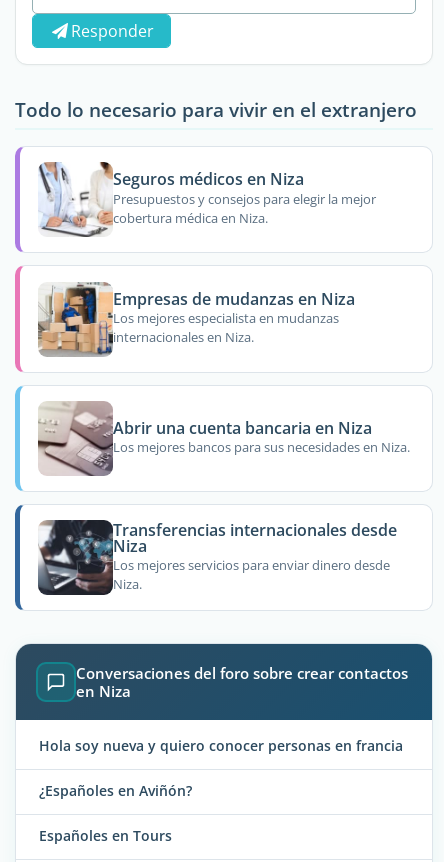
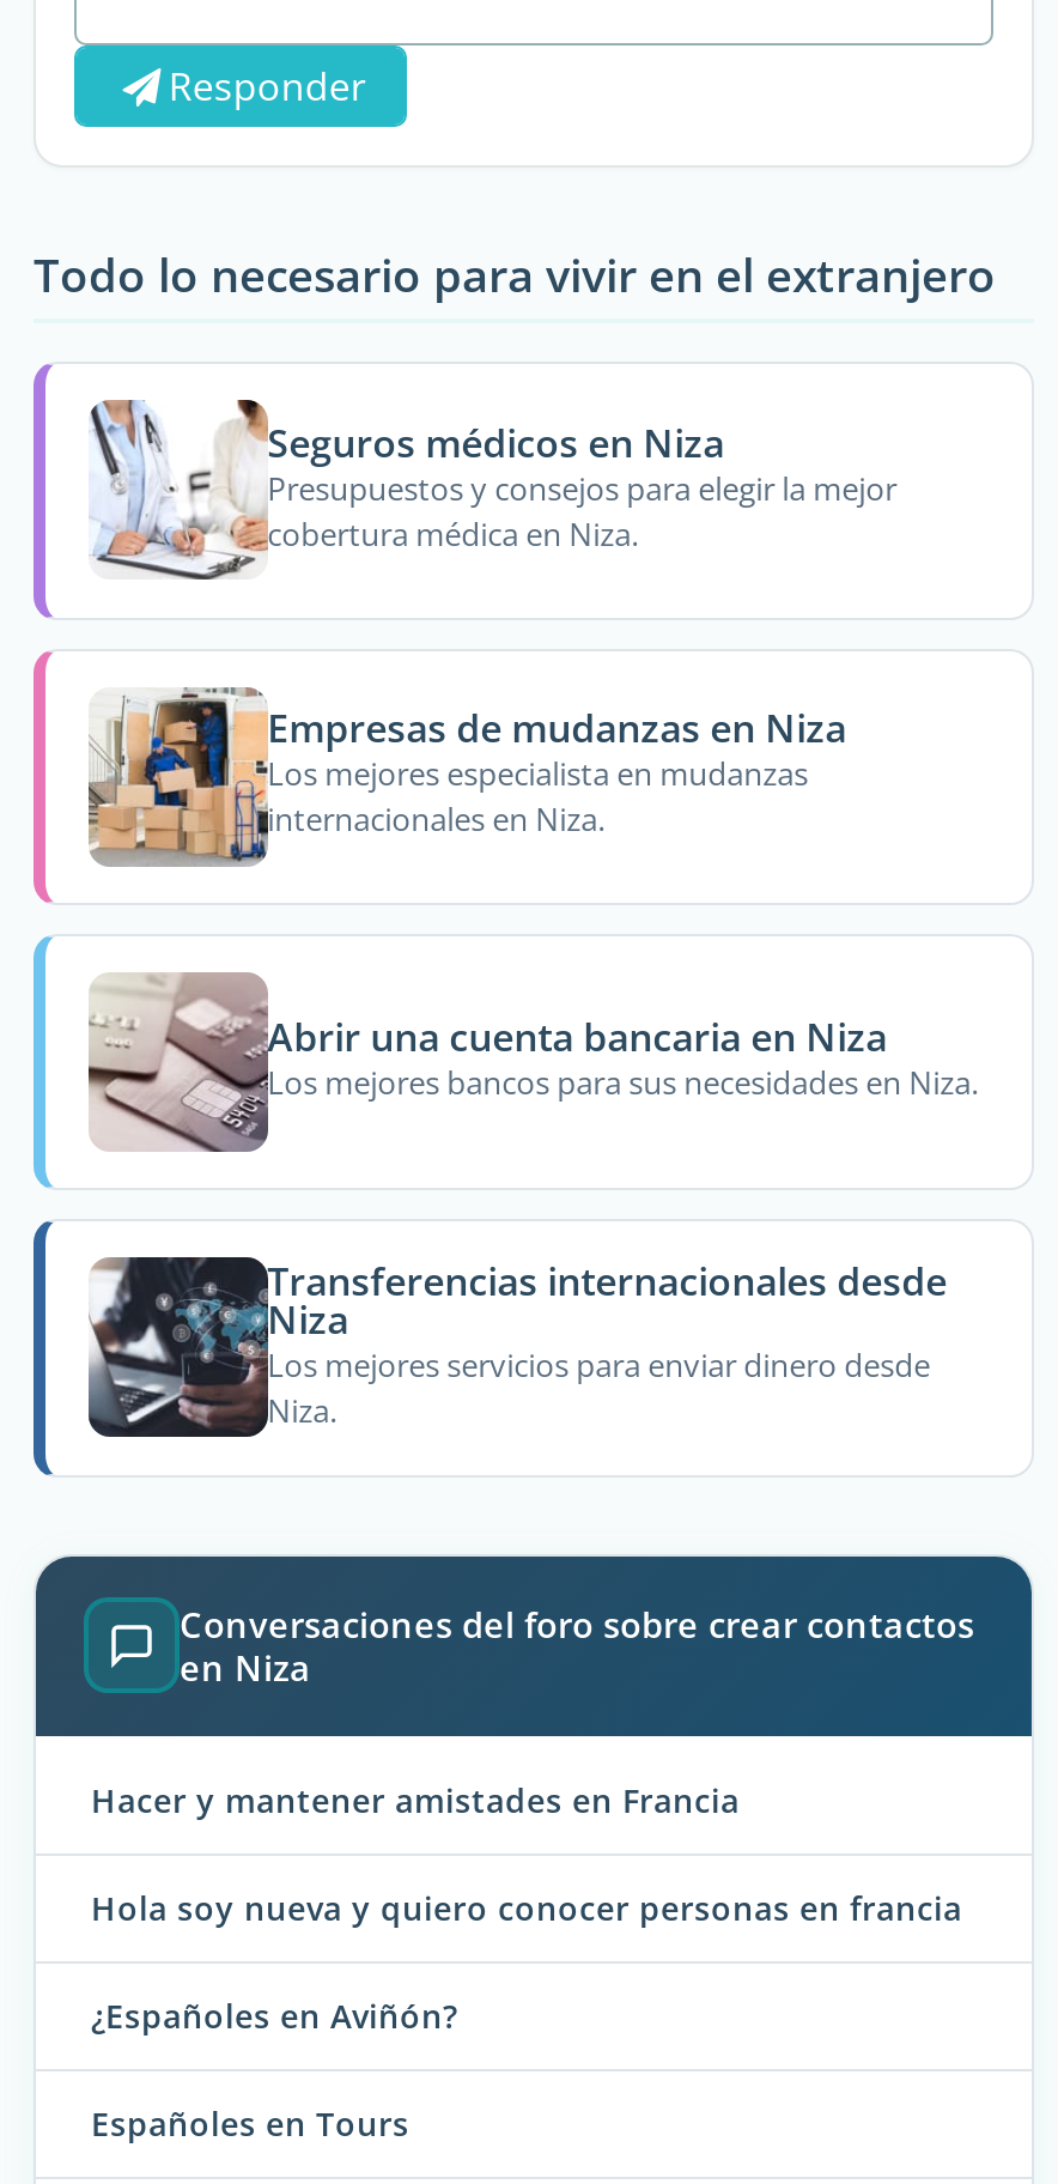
+ Hacer y mantener amistades en Francia
